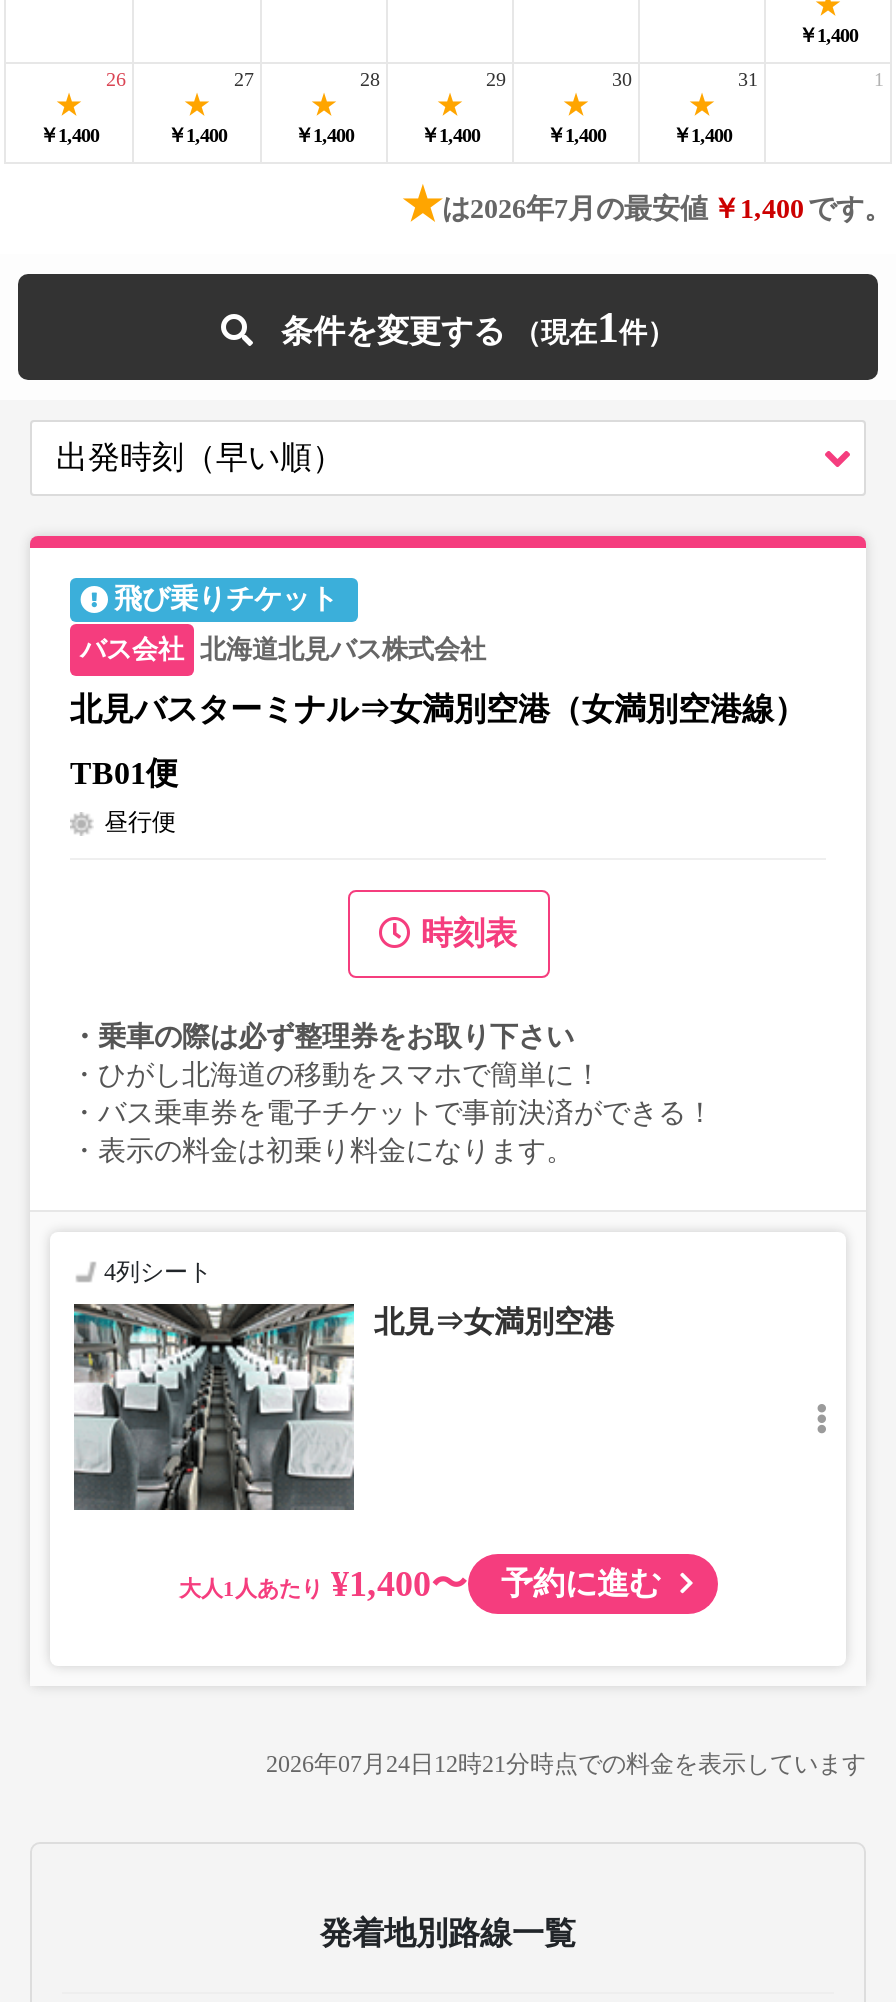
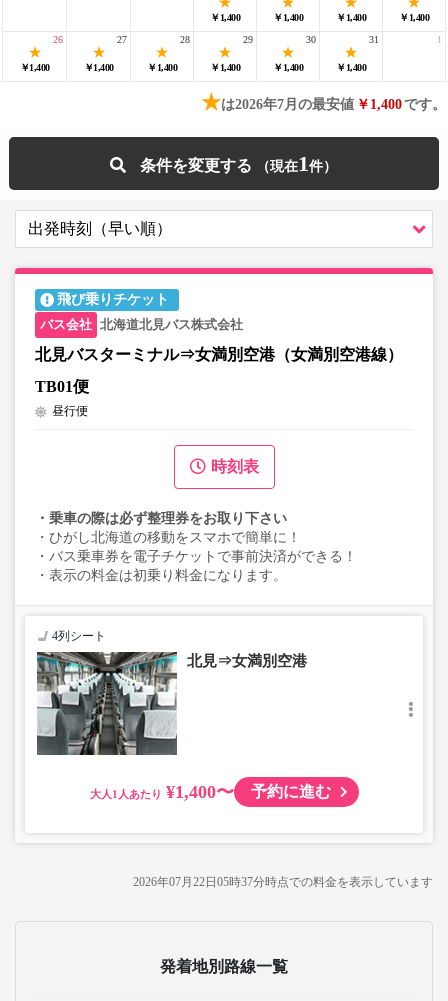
+ ￥1,400

+ ￥1,400

+ ￥1,400

- 2026年07月24日12時21分時点での料金を表示しています
+ 2026年07月22日05時37分時点での料金を表示しています
